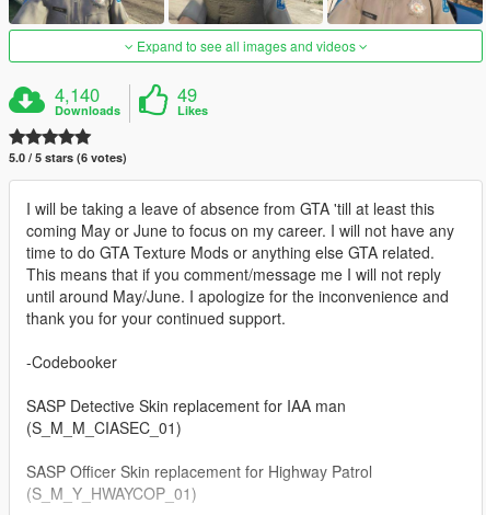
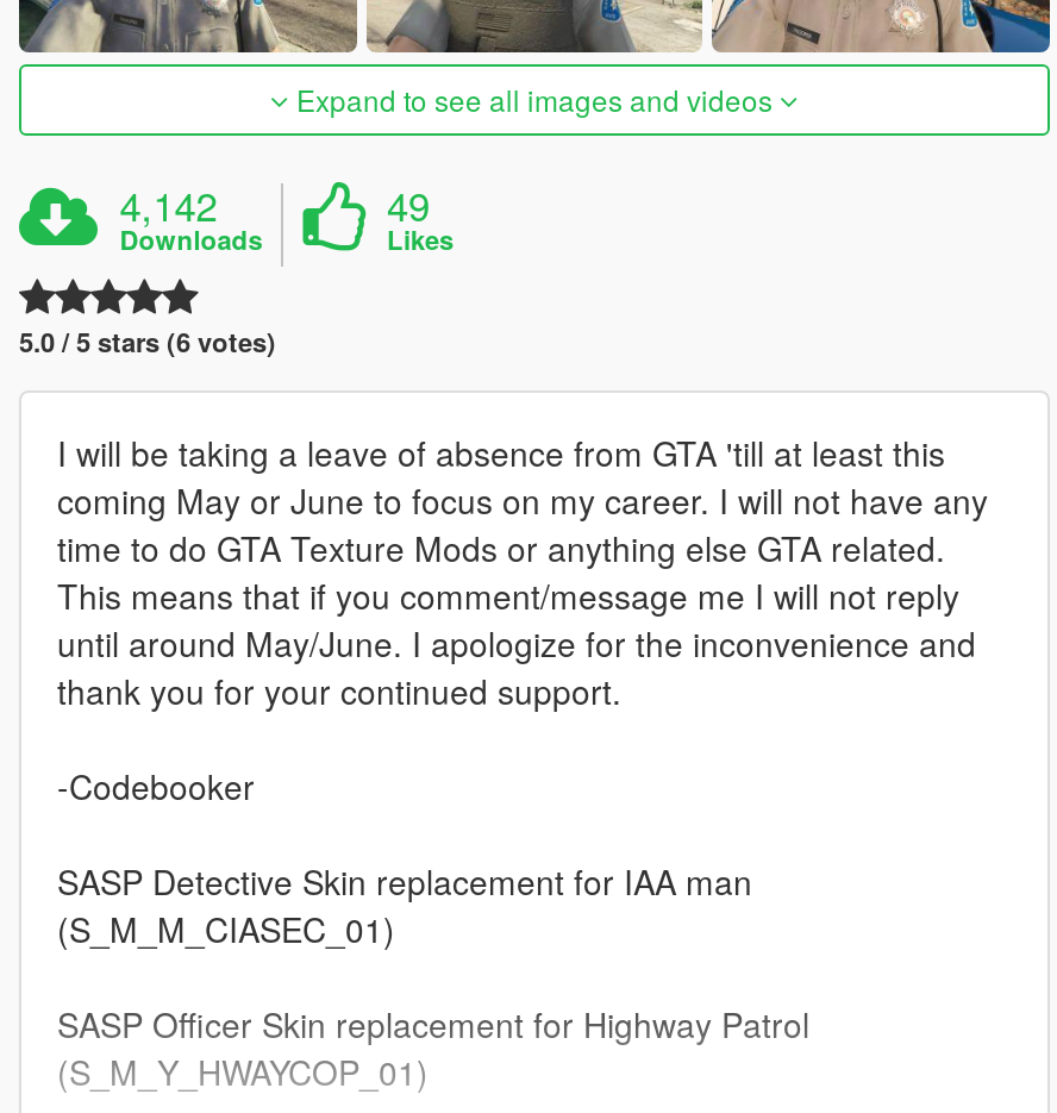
- 4,140
+ 4,142
